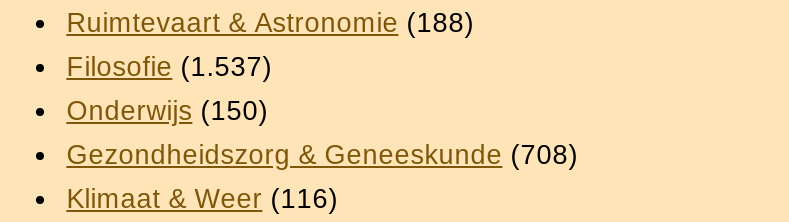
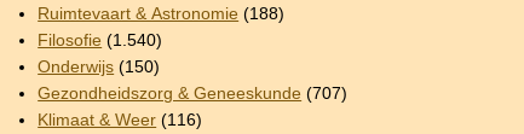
- Filosofie (1.537)
+ Filosofie (1.540)

- Gezondheidszorg & Geneeskunde (708)
+ Gezondheidszorg & Geneeskunde (707)
